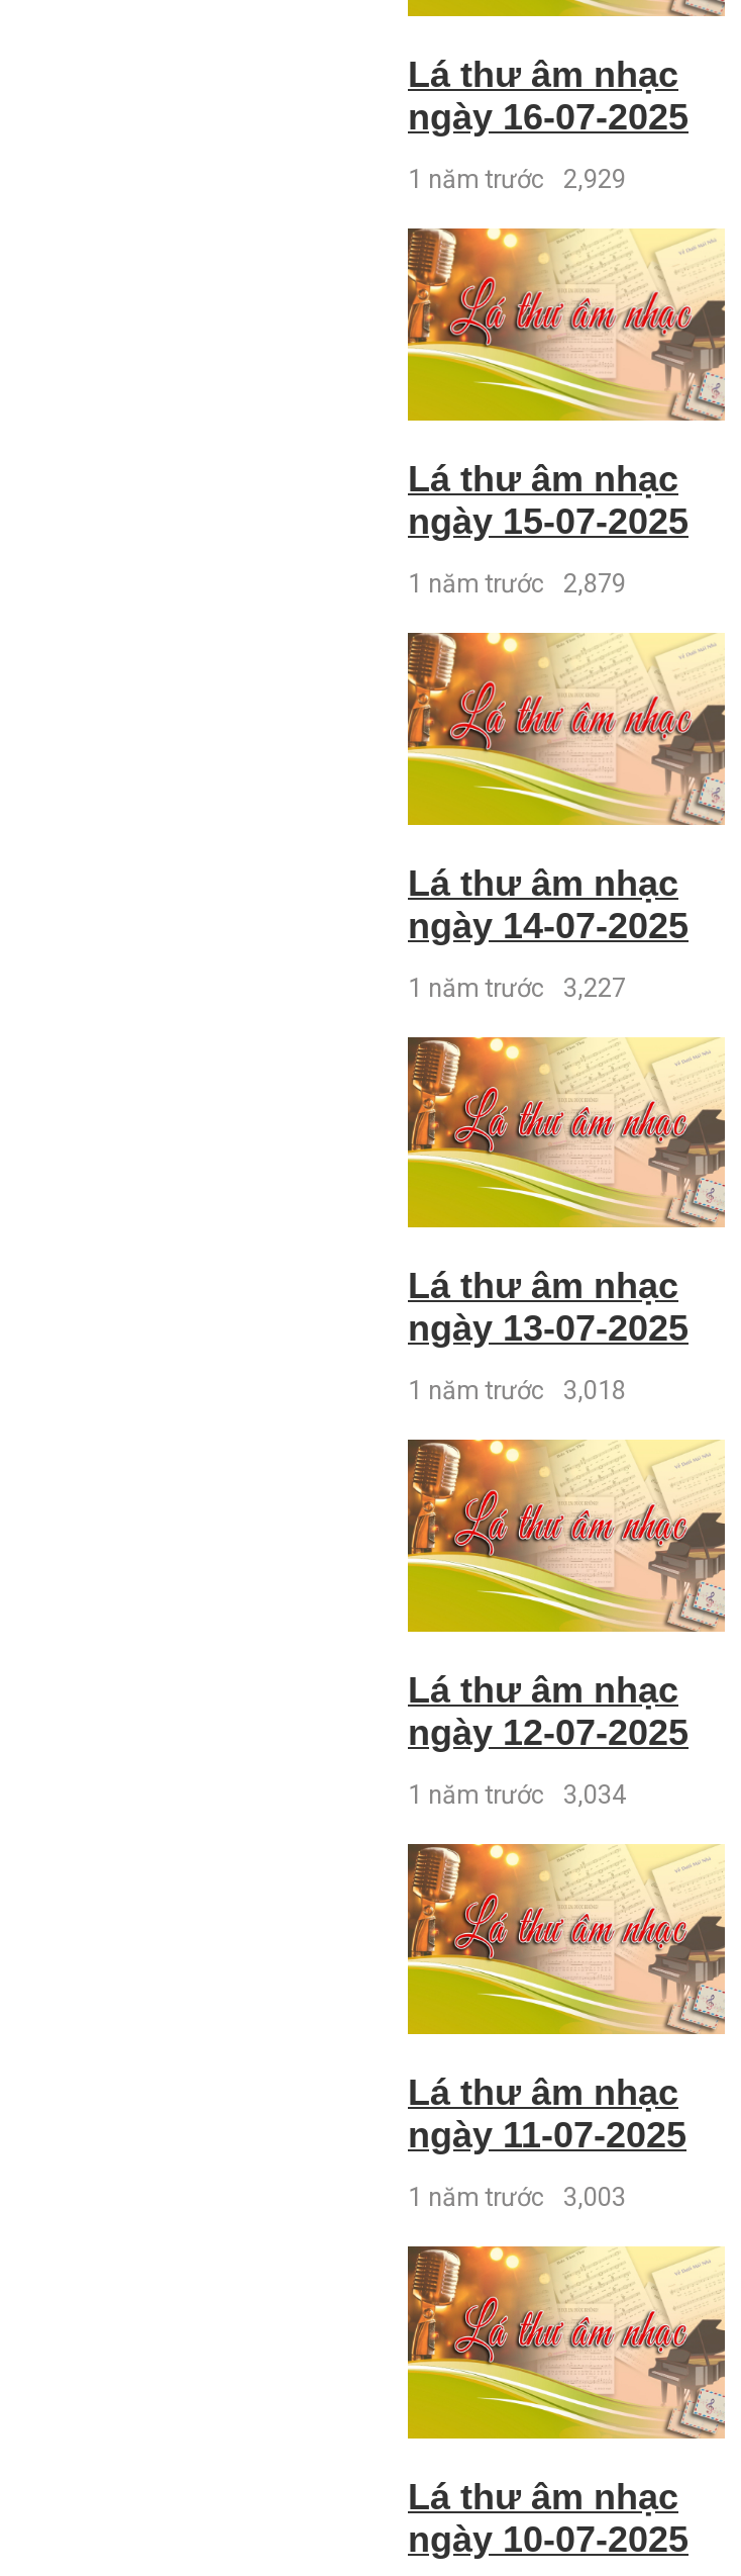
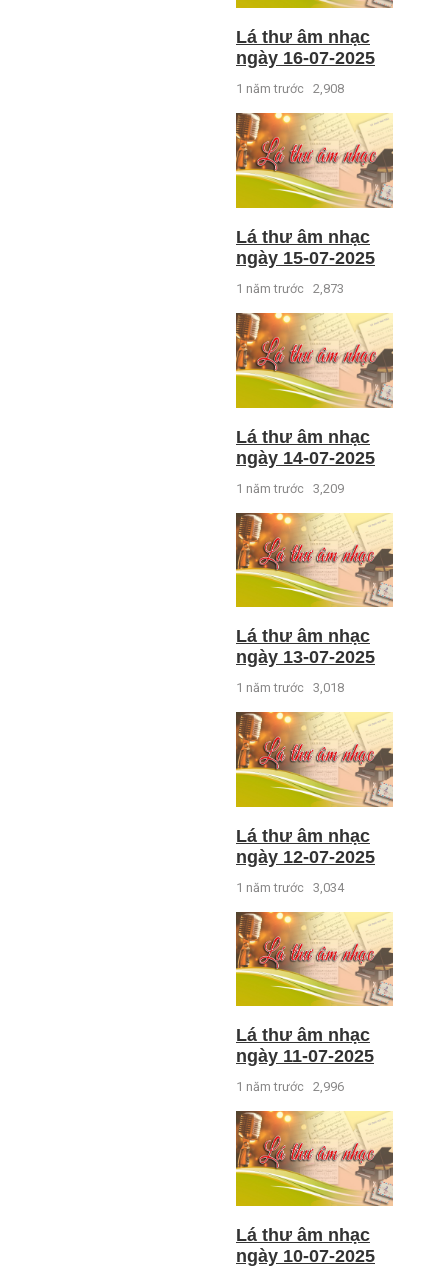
- 1 năm trước 2,929
+ 1 năm trước 2,908

- 1 năm trước 2,879
+ 1 năm trước 2,873

- 1 năm trước 3,227
+ 1 năm trước 3,209

- 1 năm trước 3,003
+ 1 năm trước 2,996
